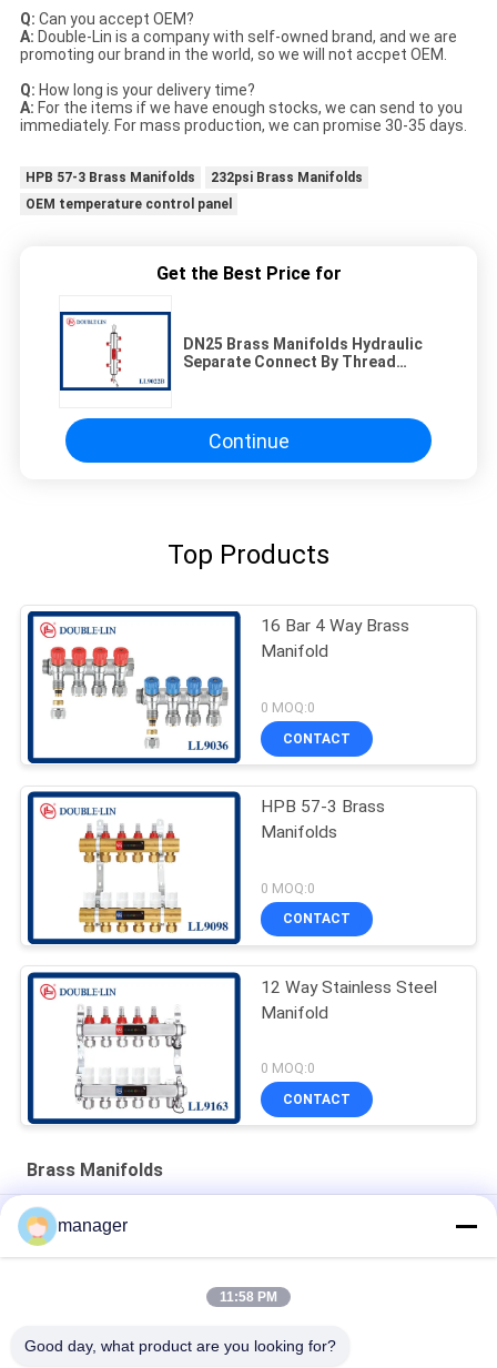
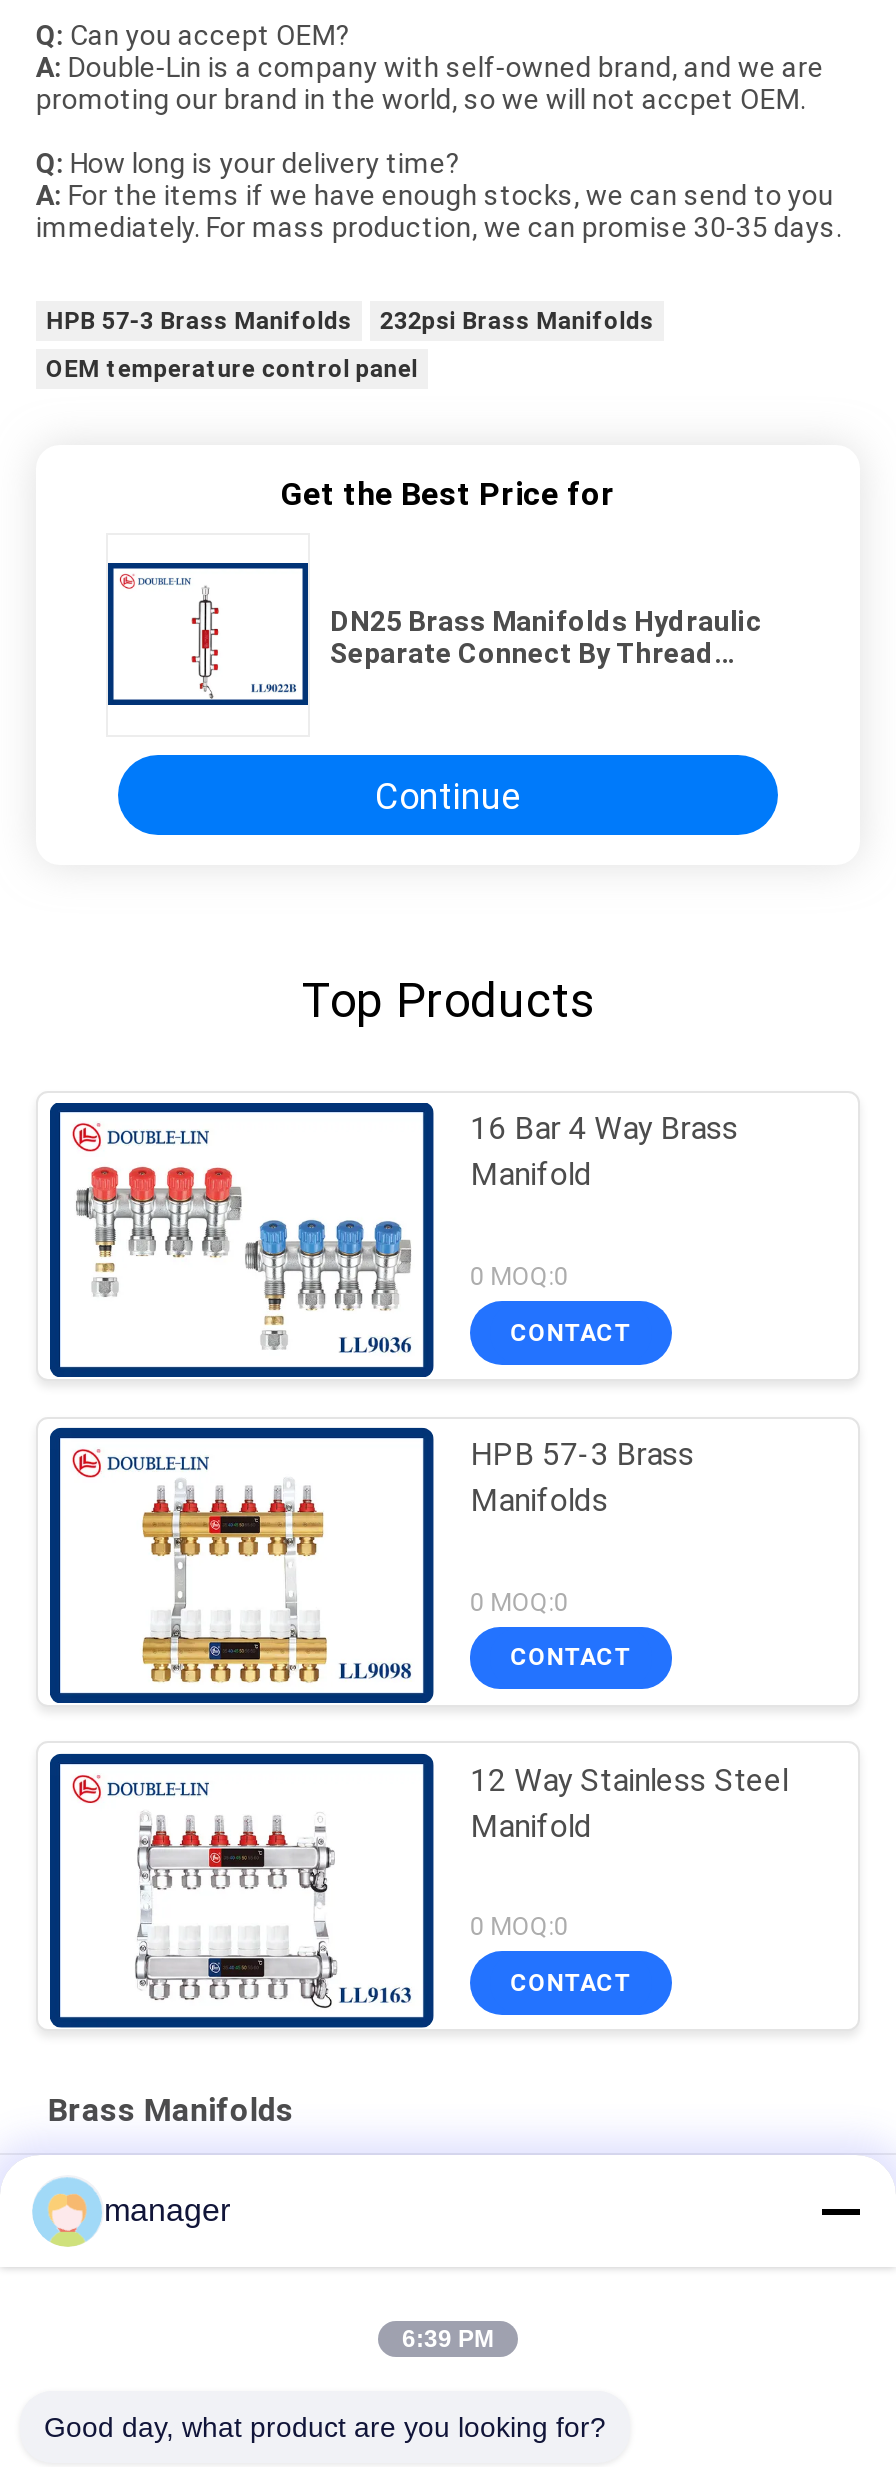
- 11:58 PM
+ 6:39 PM
